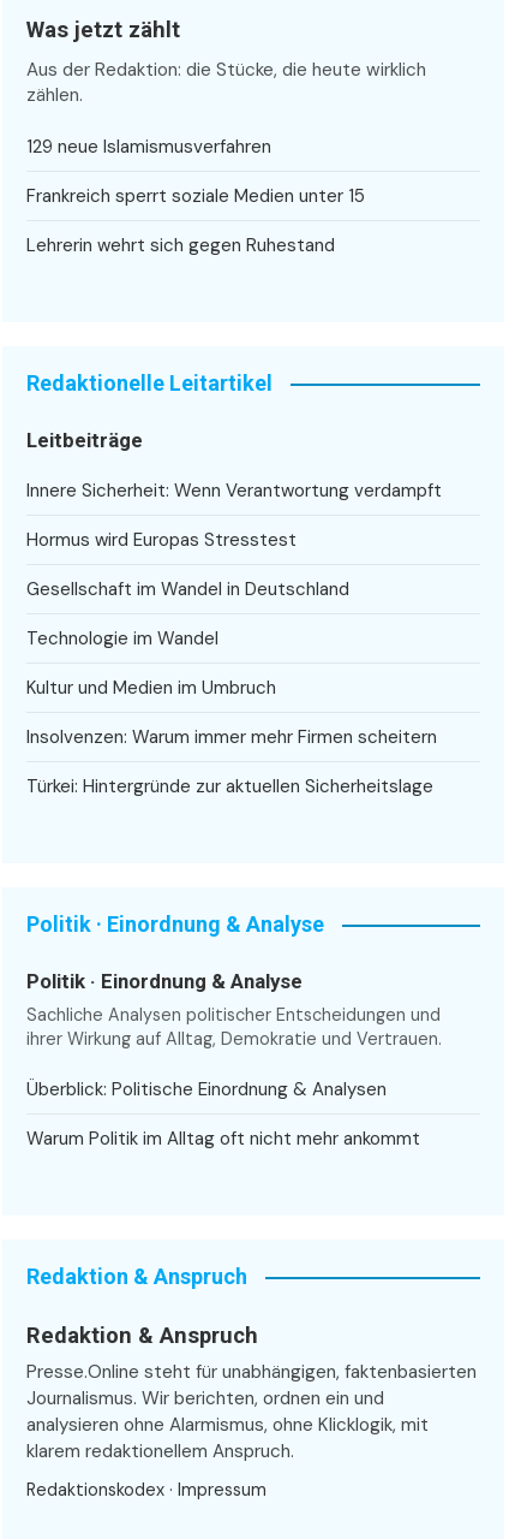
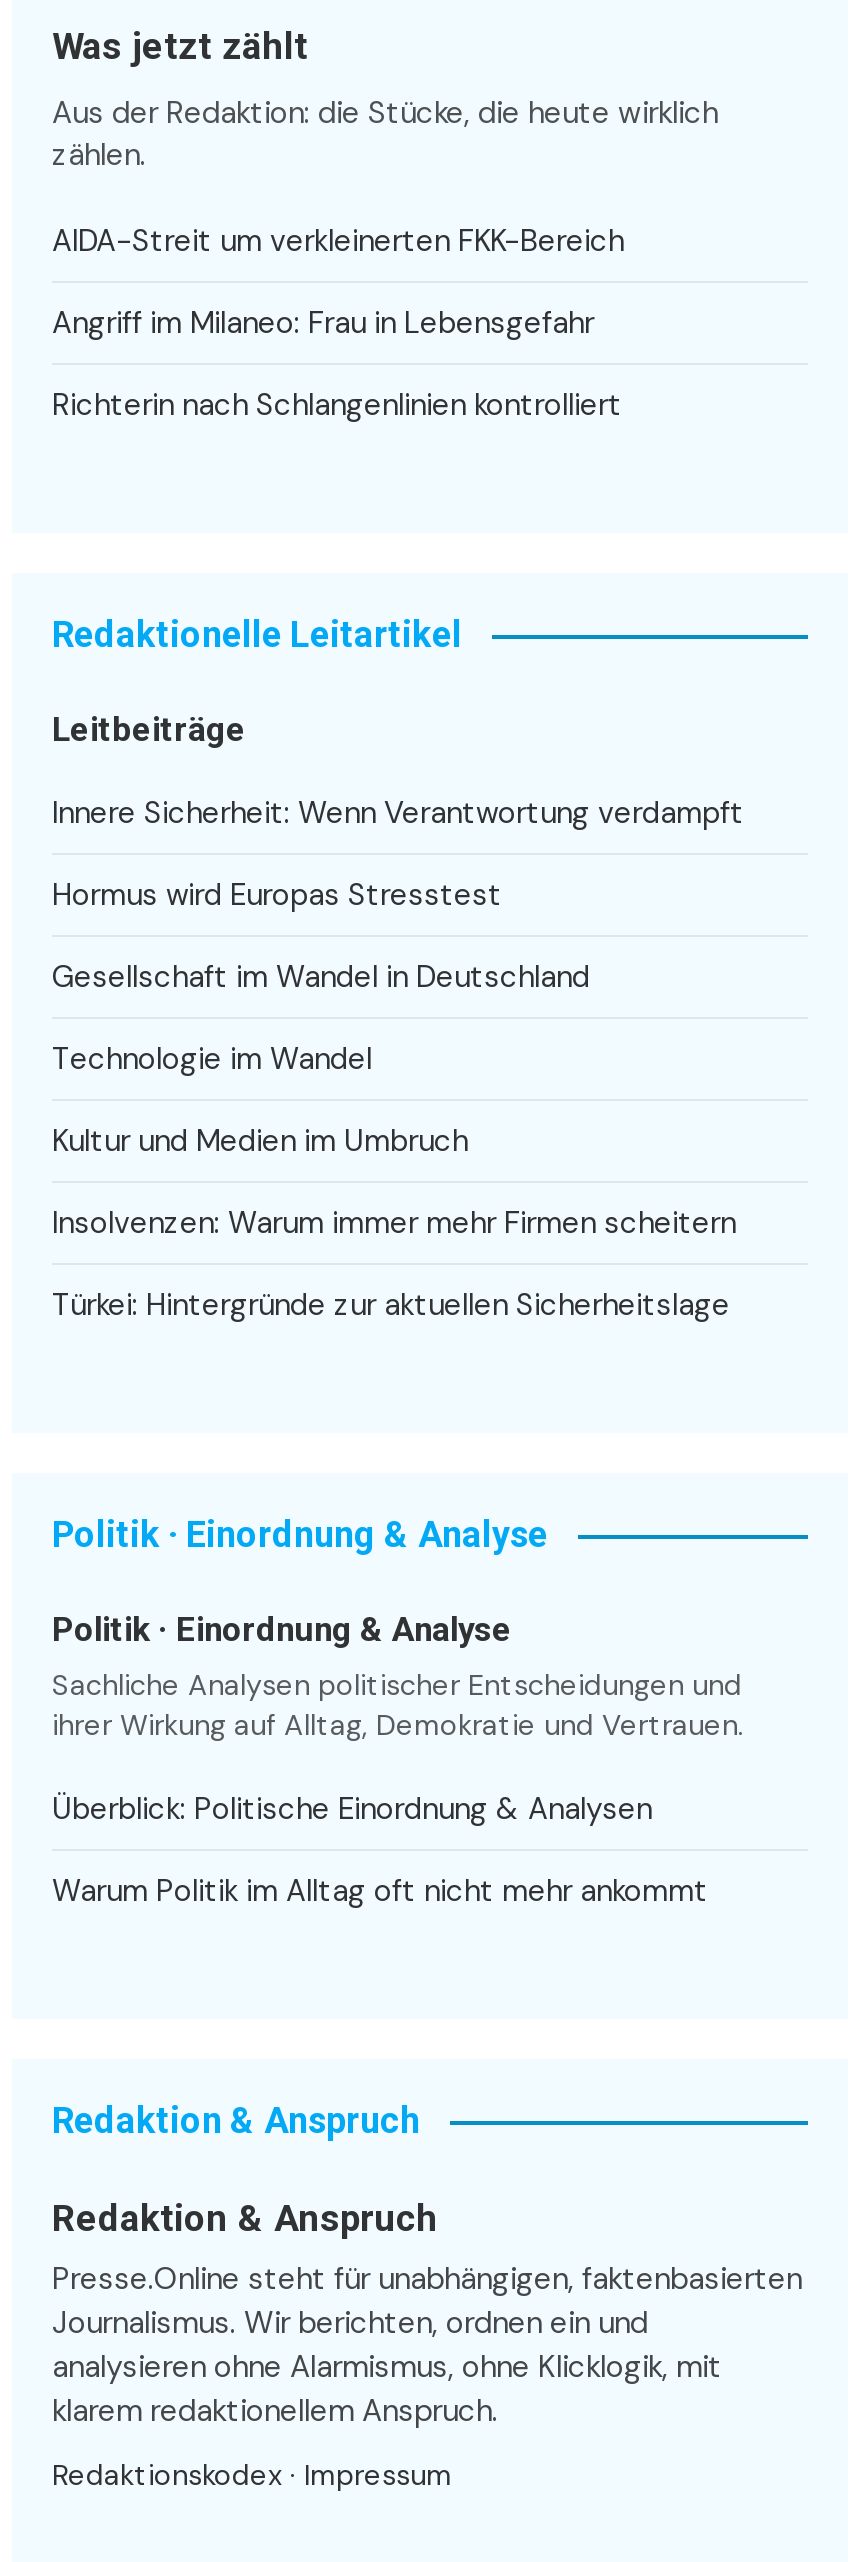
- 129 neue Islamismusverfahren
+ AIDA-Streit um verkleinerten FKK-Bereich

- Frankreich sperrt soziale Medien unter 15
+ Angriff im Milaneo: Frau in Lebensgefahr

- Lehrerin wehrt sich gegen Ruhestand
+ Richterin nach Schlangenlinien kontrolliert
